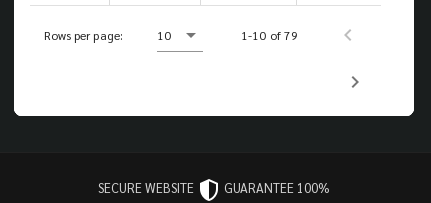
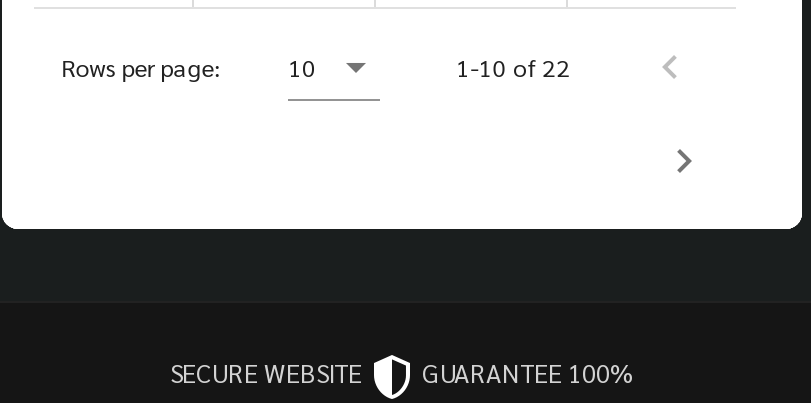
- 1-10 of 79
+ 1-10 of 22
